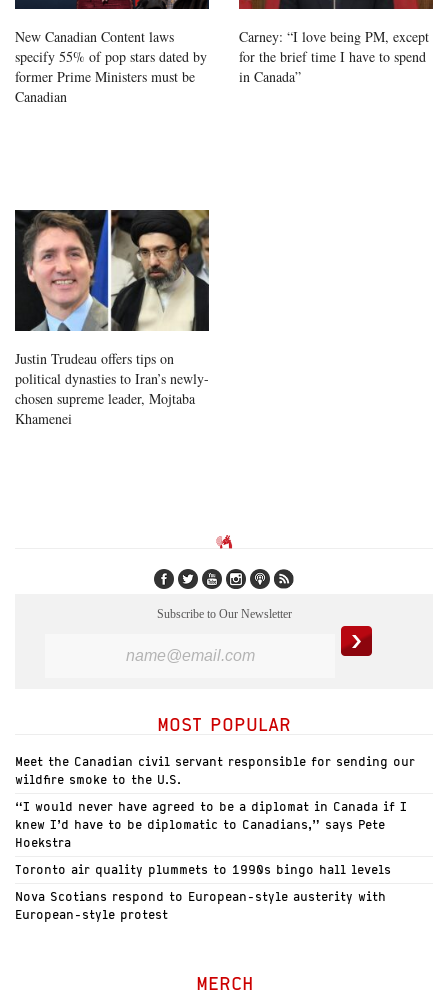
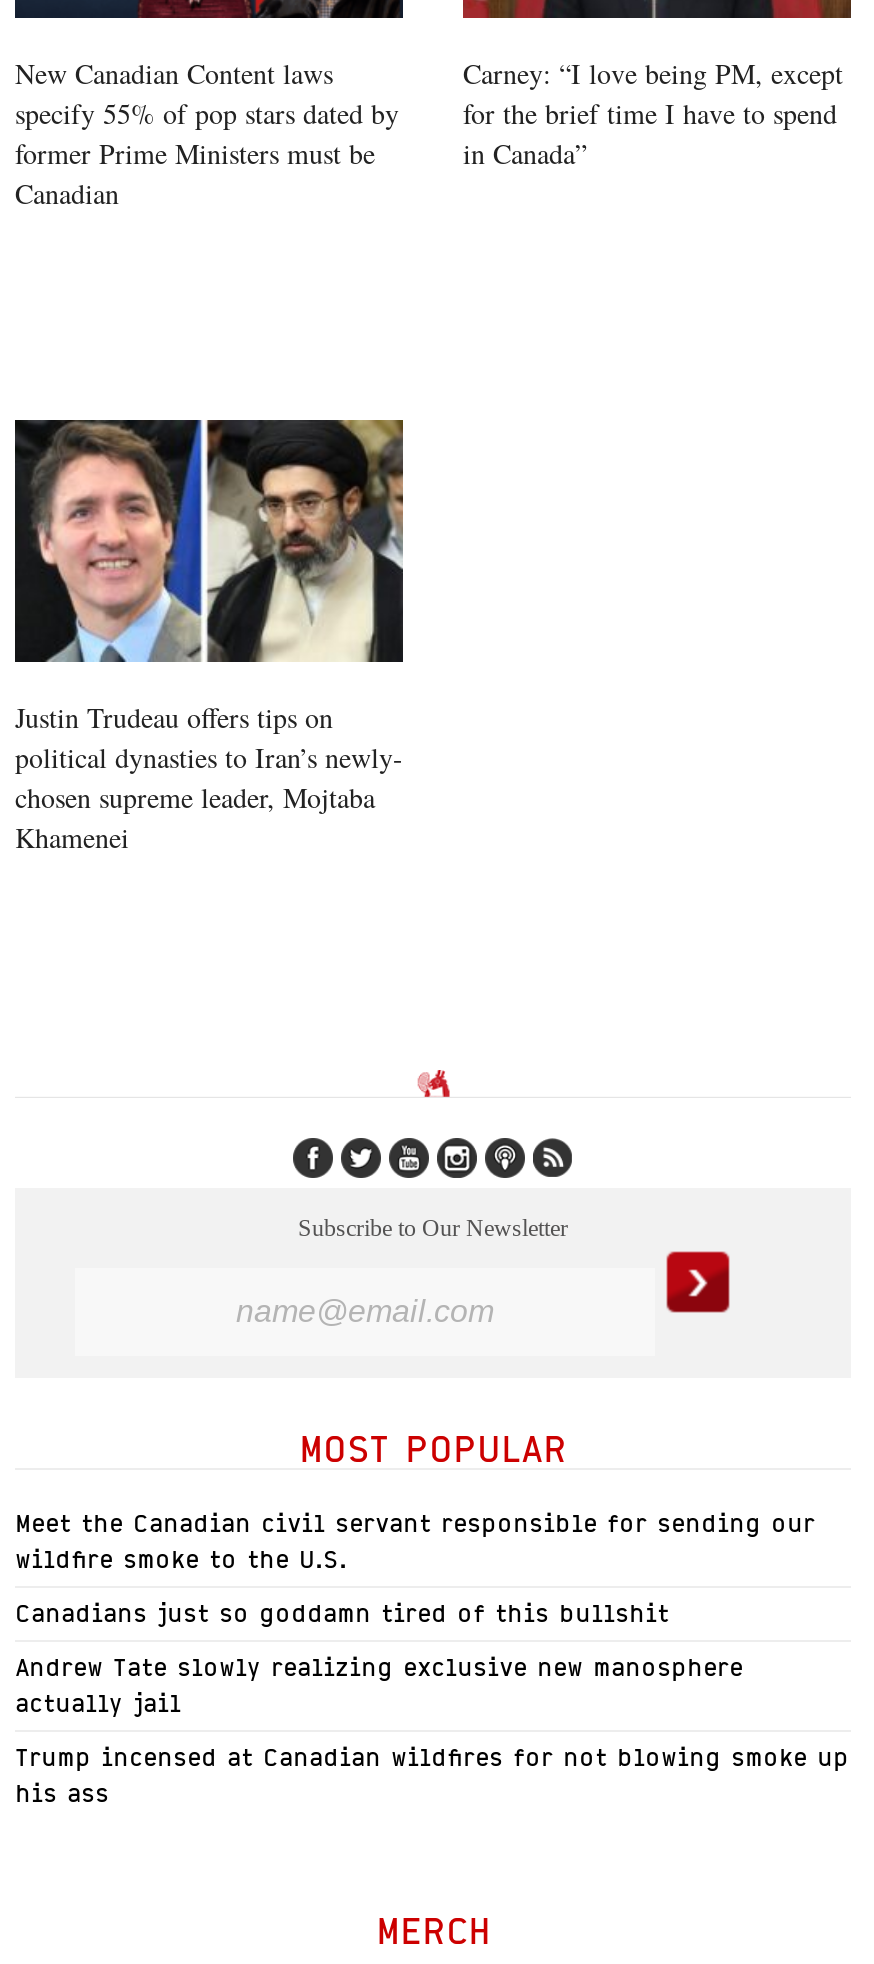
- “I would never have agreed to be a diplomat in Canada if I
- knew I’d have to be diplomatic to Canadians,” says Pete
- Hoekstra
+ Canadians just so goddamn tired of this bullshit

- Toronto air quality plummets to 1990s bingo hall levels
+ Andrew Tate slowly realizing exclusive new manosphere
+ actually jail

- Nova Scotians respond to European-style austerity with
- European-style protest
+ Trump incensed at Canadian wildfires for not blowing smoke up
+ his ass
